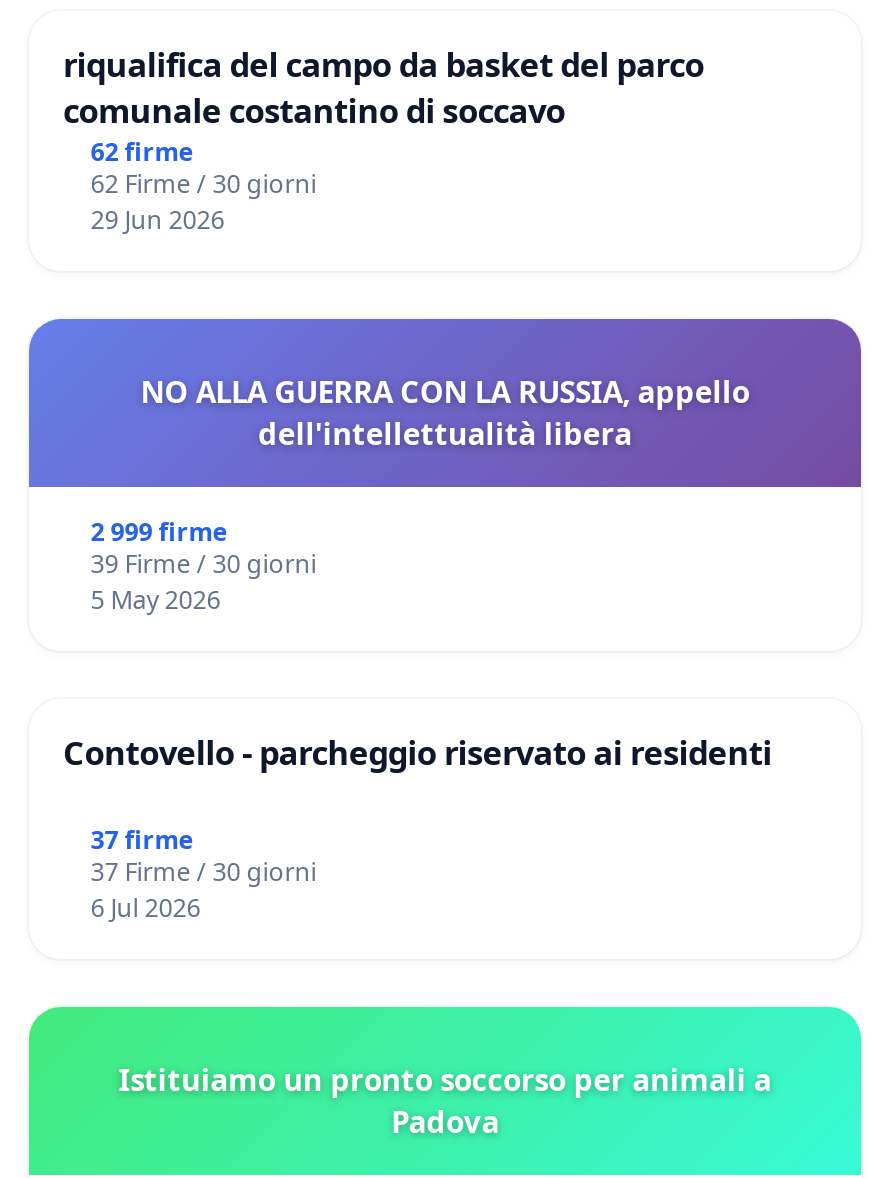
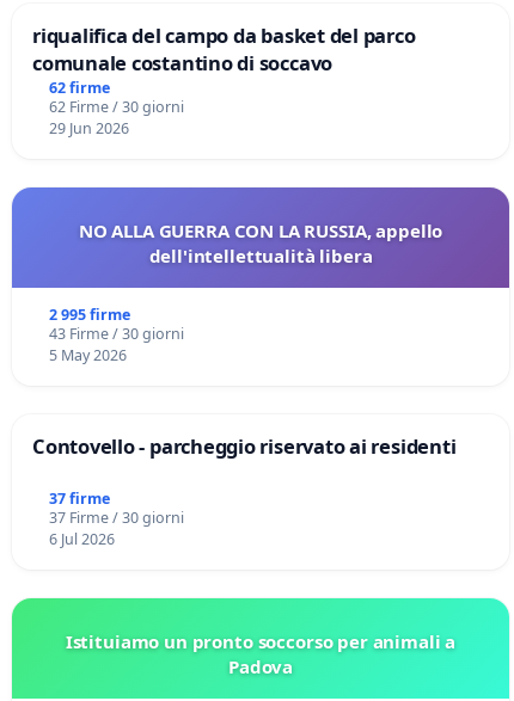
- 2 999 firme
+ 2 995 firme

- 39 Firme / 30 giorni
+ 43 Firme / 30 giorni
